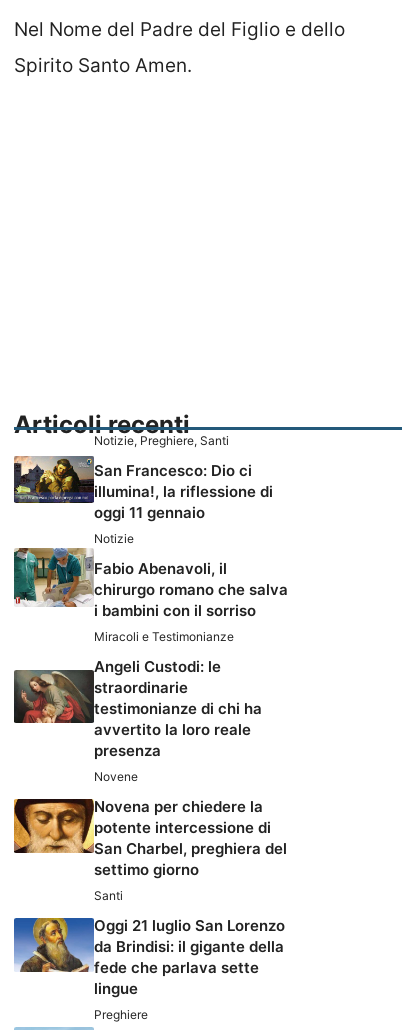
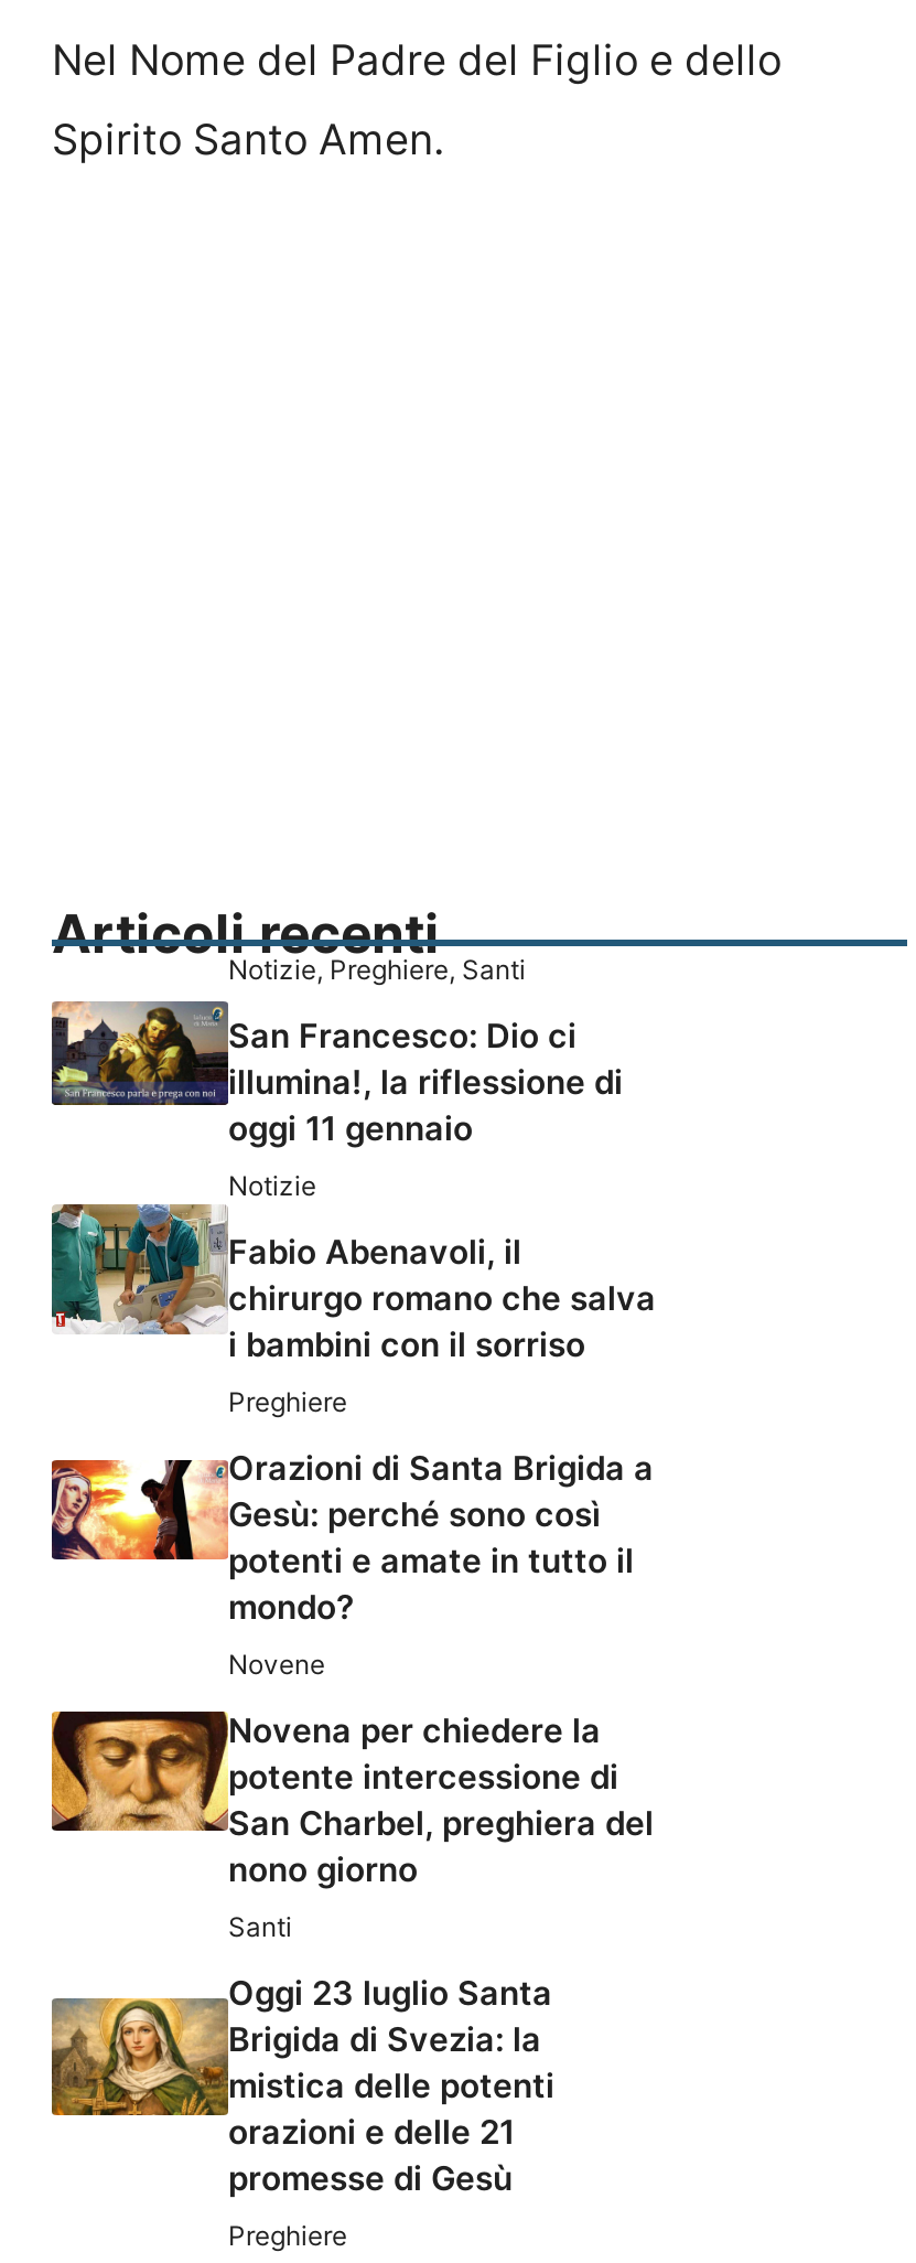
- Miracoli e Testimonianze
+ Preghiere

- [image]
- Angeli Custodi: le
- straordinarie
- testimonianze di chi ha
- avvertito la loro reale
- presenza
+ [image]
+ Orazioni di Santa Brigida a
+ Gesù: perché sono così
+ potenti e amate in tutto il
+ mondo?

moved up: [image] | Novene | Novena per chiedere la | potente intercessione di | San Charbel, preghiera del

- settimo giorno
+ nono giorno

moved up: Santi

- [image]
- Oggi 21 luglio San Lorenzo
- da Brindisi: il gigante della
- fede che parlava sette
- lingue
+ [image]
+ Oggi 23 luglio Santa
+ Brigida di Svezia: la
+ mistica delle potenti
+ orazioni e delle 21
+ promesse di Gesù
